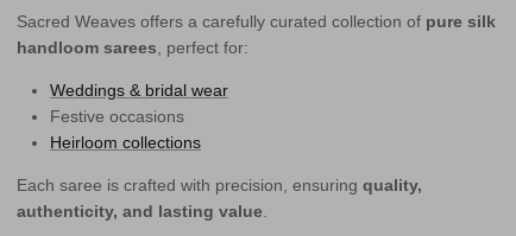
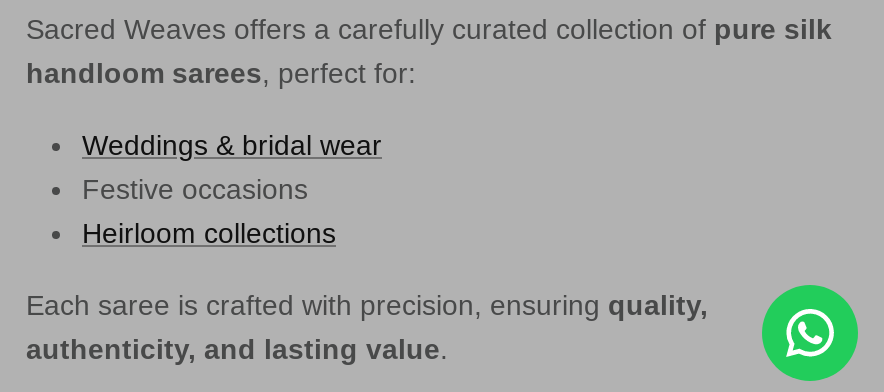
+ [image]
